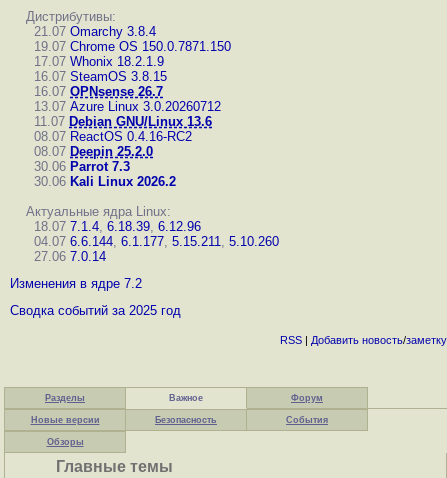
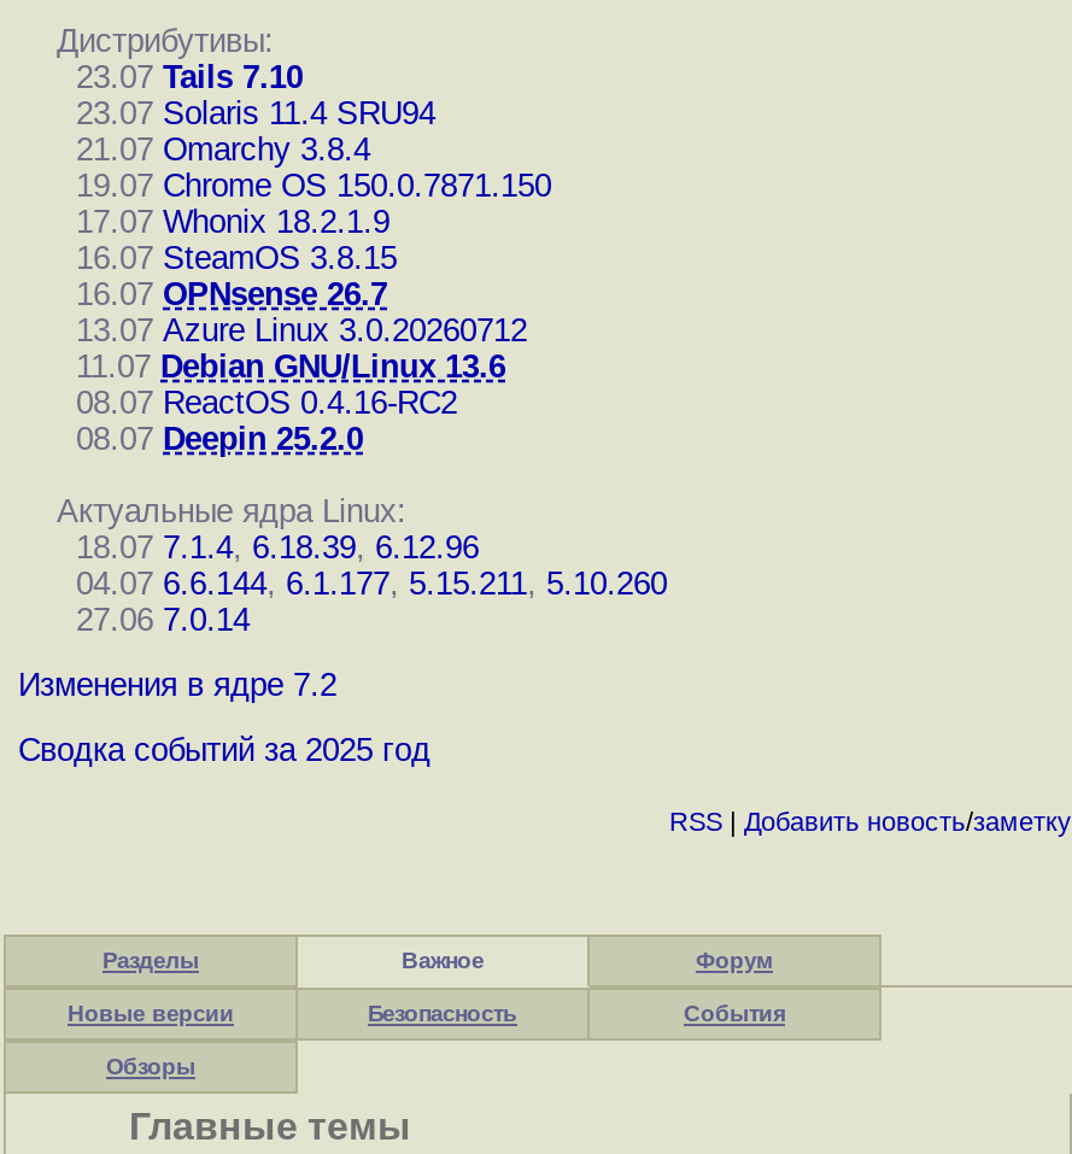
+ 23.07 Tails 7.10
+ 23.07 Solaris 11.4 SRU94

moved down: 21.07 Omarchy 3.8.4 | 19.07 Chrome OS 150.0.7871.150 | 17.07 Whonix 18.2.1.9 | ... | 08.07 ReactOS 0.4.16-RC2 | 08.07 Deepin 25.2.0

- 30.06 Parrot 7.3
- 30.06 Kali Linux 2026.2
